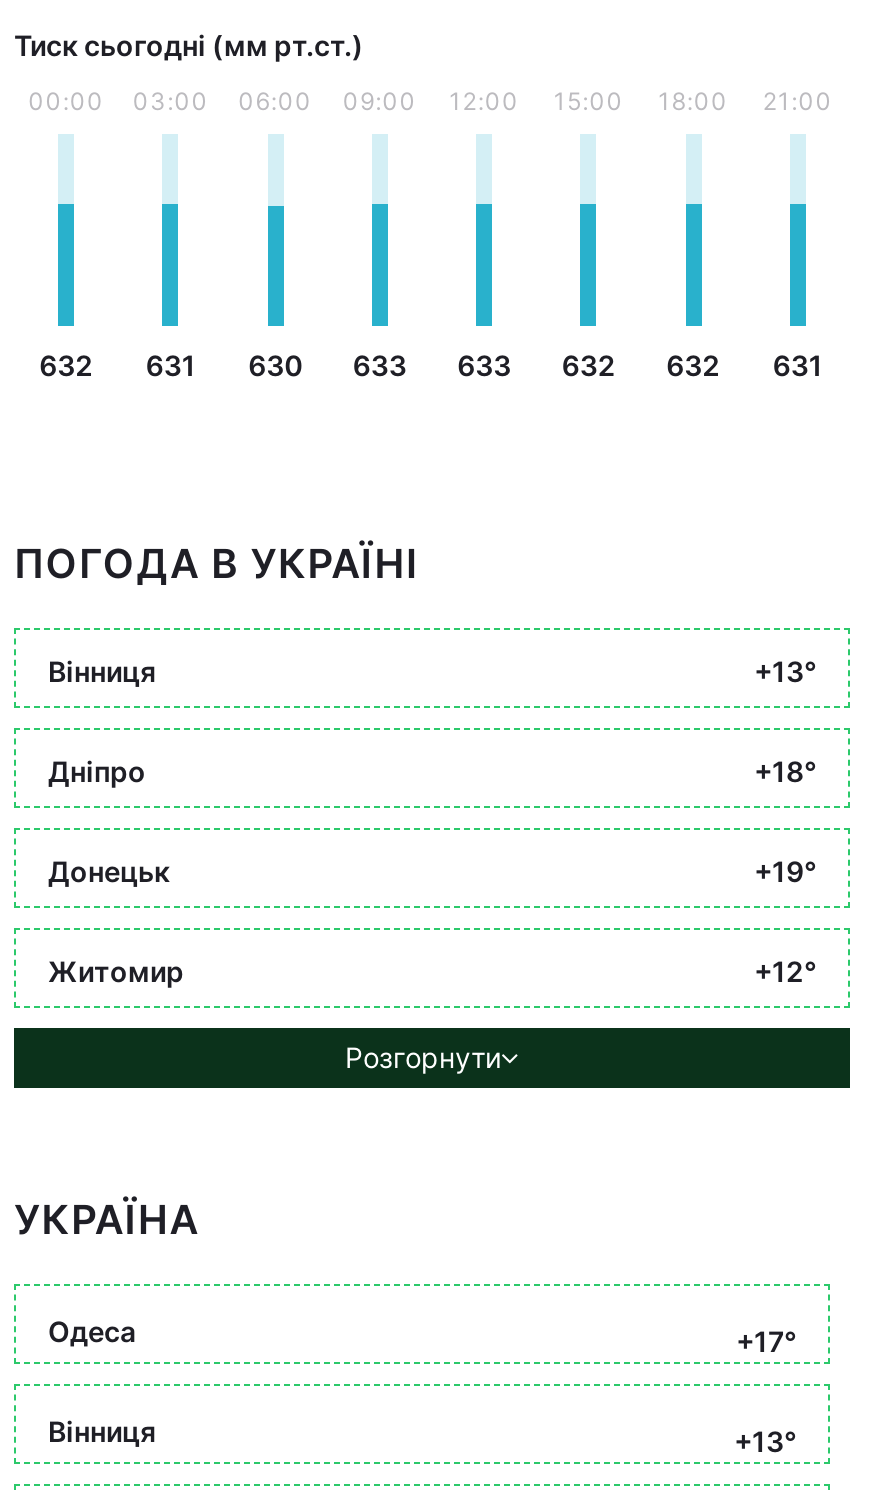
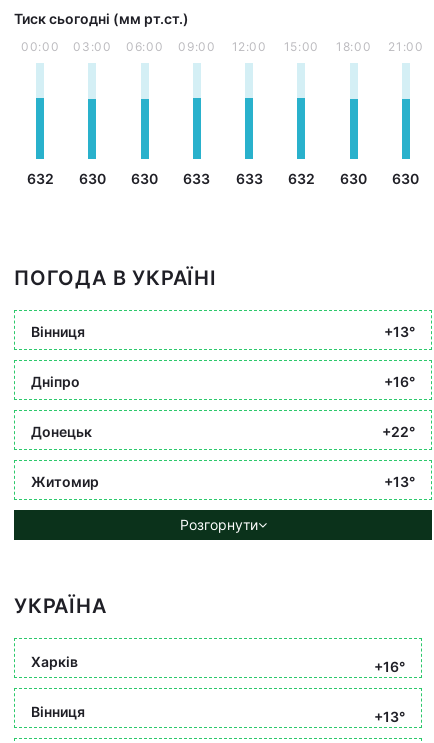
- 631
+ 630

- 632
+ 630

- 631
+ 630

- +18°
+ +16°

- +19°
+ +22°

- +12°
+ +13°

- Одеса
- +17°
+ Харків
+ +16°
